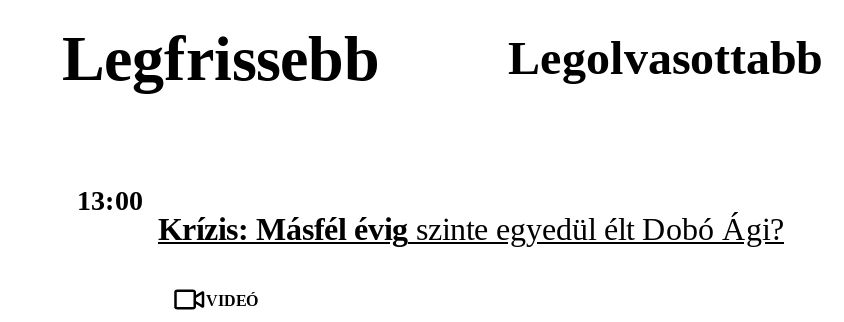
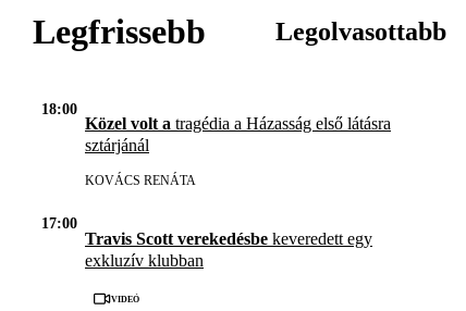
- 13:00
- Krízis: Másfél évig szinte egyedül élt Dobó Ági?
+ 18:00
+ Közel volt a tragédia a Házasság első látásra
+ sztárjánál
+ KOVÁCS RENÁTA
+ 17:00
+ Travis Scott verekedésbe keveredett egy
+ exkluzív klubban
